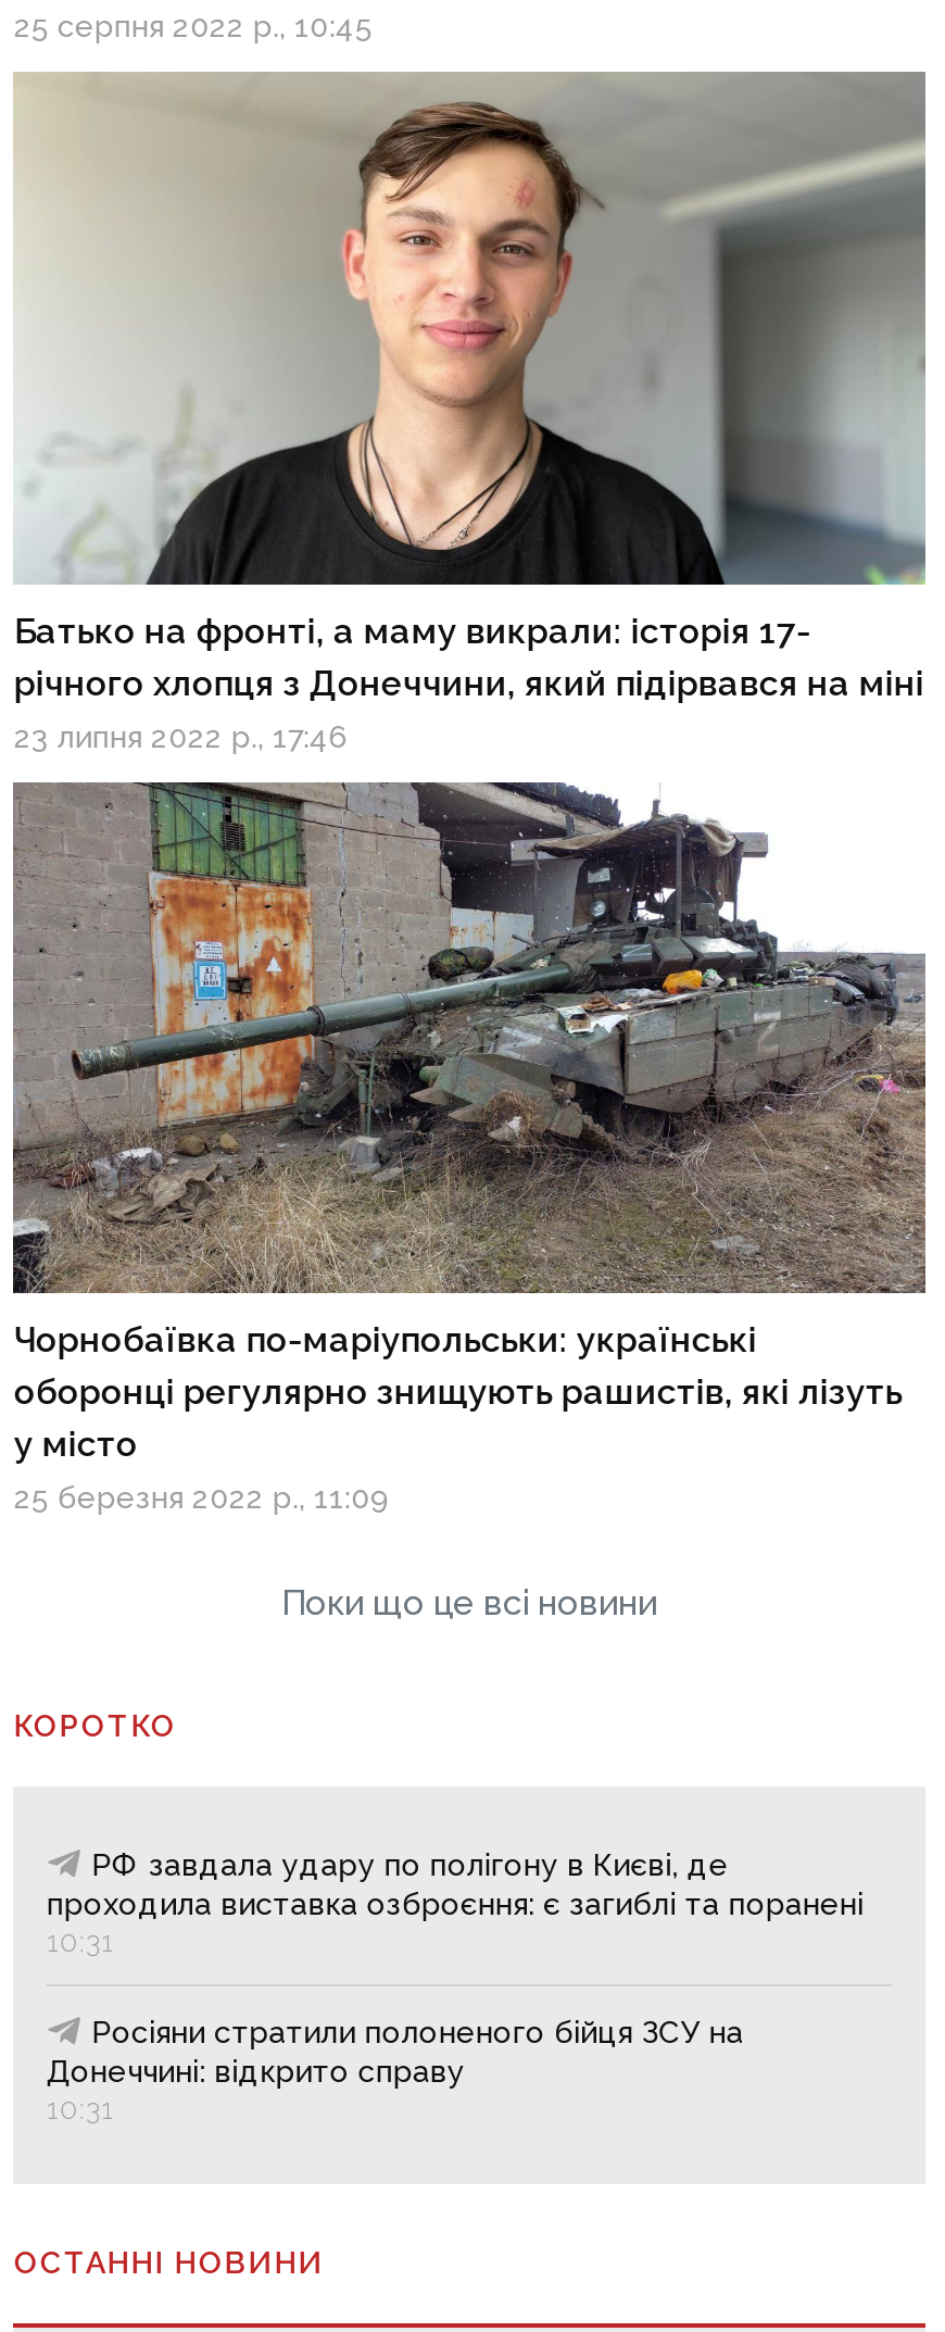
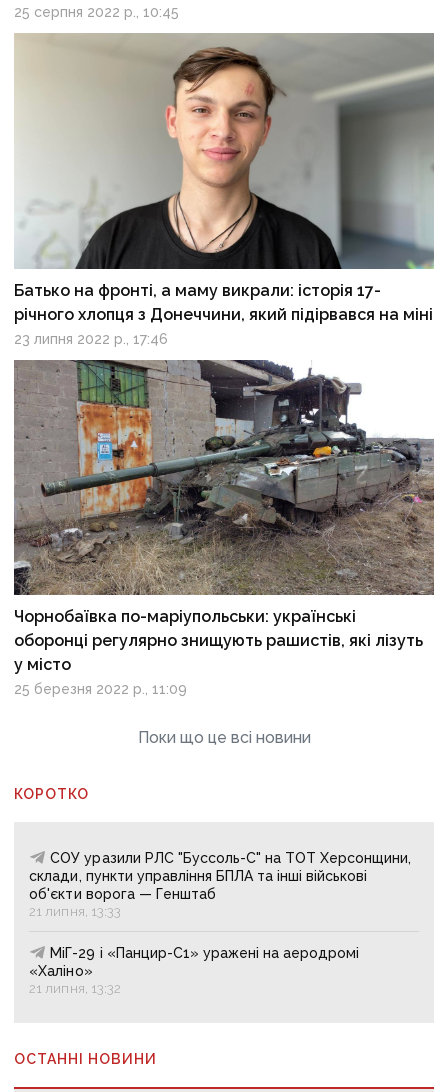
- РФ завдала удару по полігону в Києві, де
- проходила виставка озброєння: є загиблі та поранені
- 10:31
+ СОУ уразили РЛС "Буссоль-С" на ТОТ Херсонщини,
+ склади, пункти управління БПЛА та інші військові
+ об'єкти ворога — Генштаб
+ 21 липня, 13:33

- Росіяни стратили полоненого бійця ЗСУ на
- Донеччині: відкрито справу
- 10:31
+ МіГ-29 і «Панцир-С1» уражені на аеродромі
+ «Халіно»
+ 21 липня, 13:32
